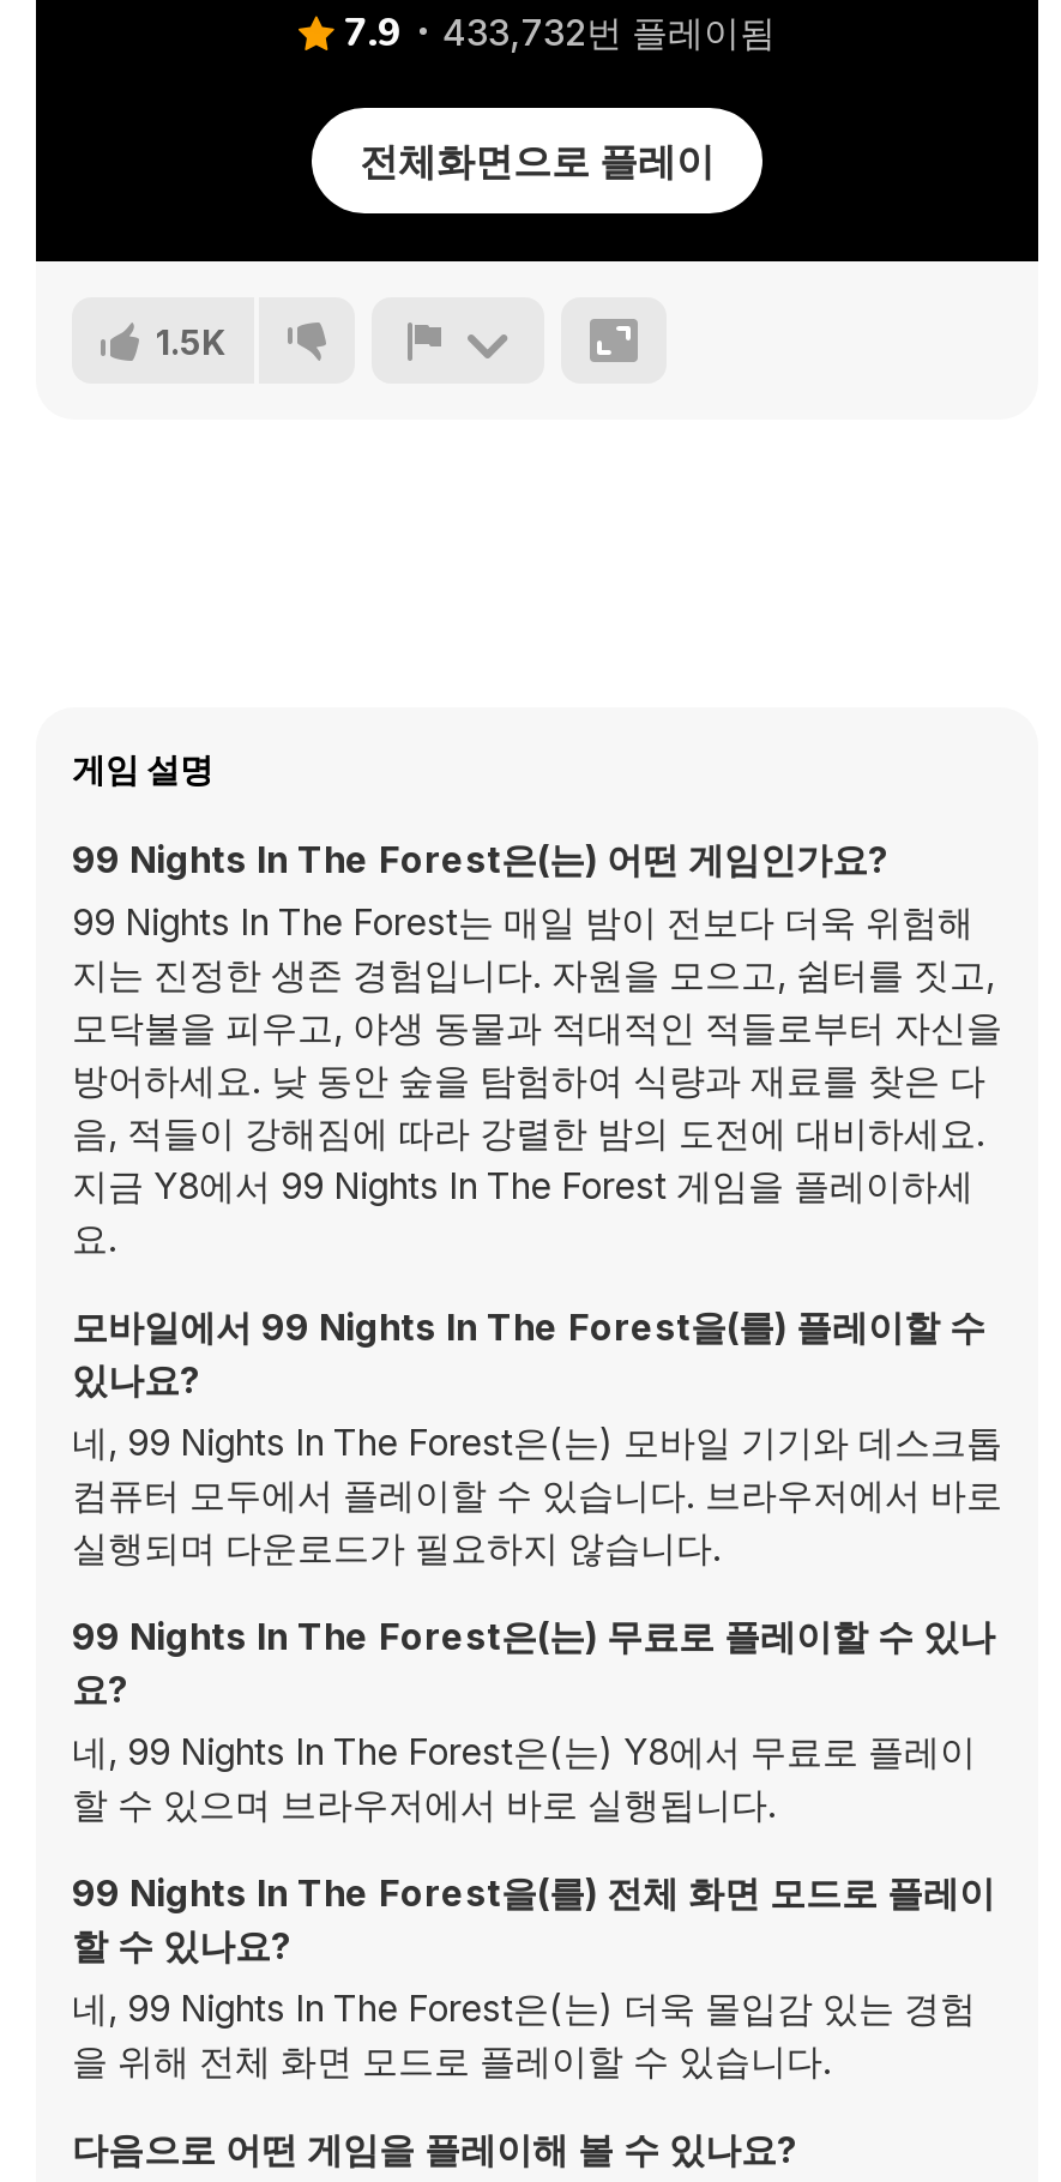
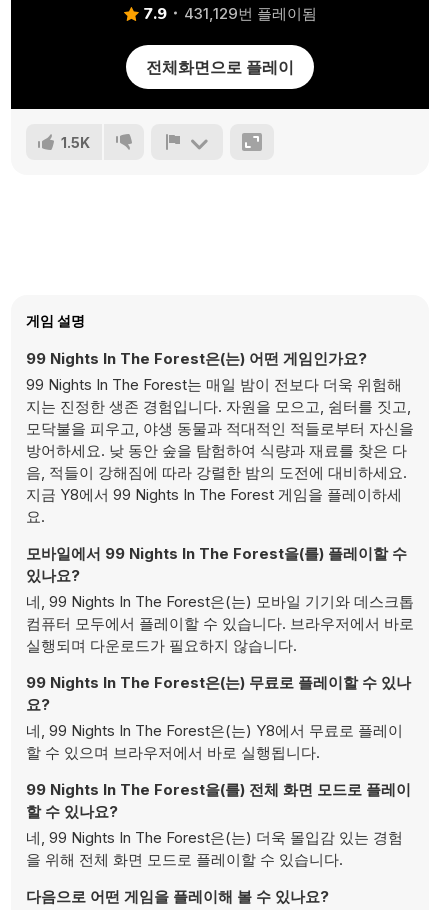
- 7.9 433,732번 플레이됨
+ 7.9 431,129번 플레이됨
